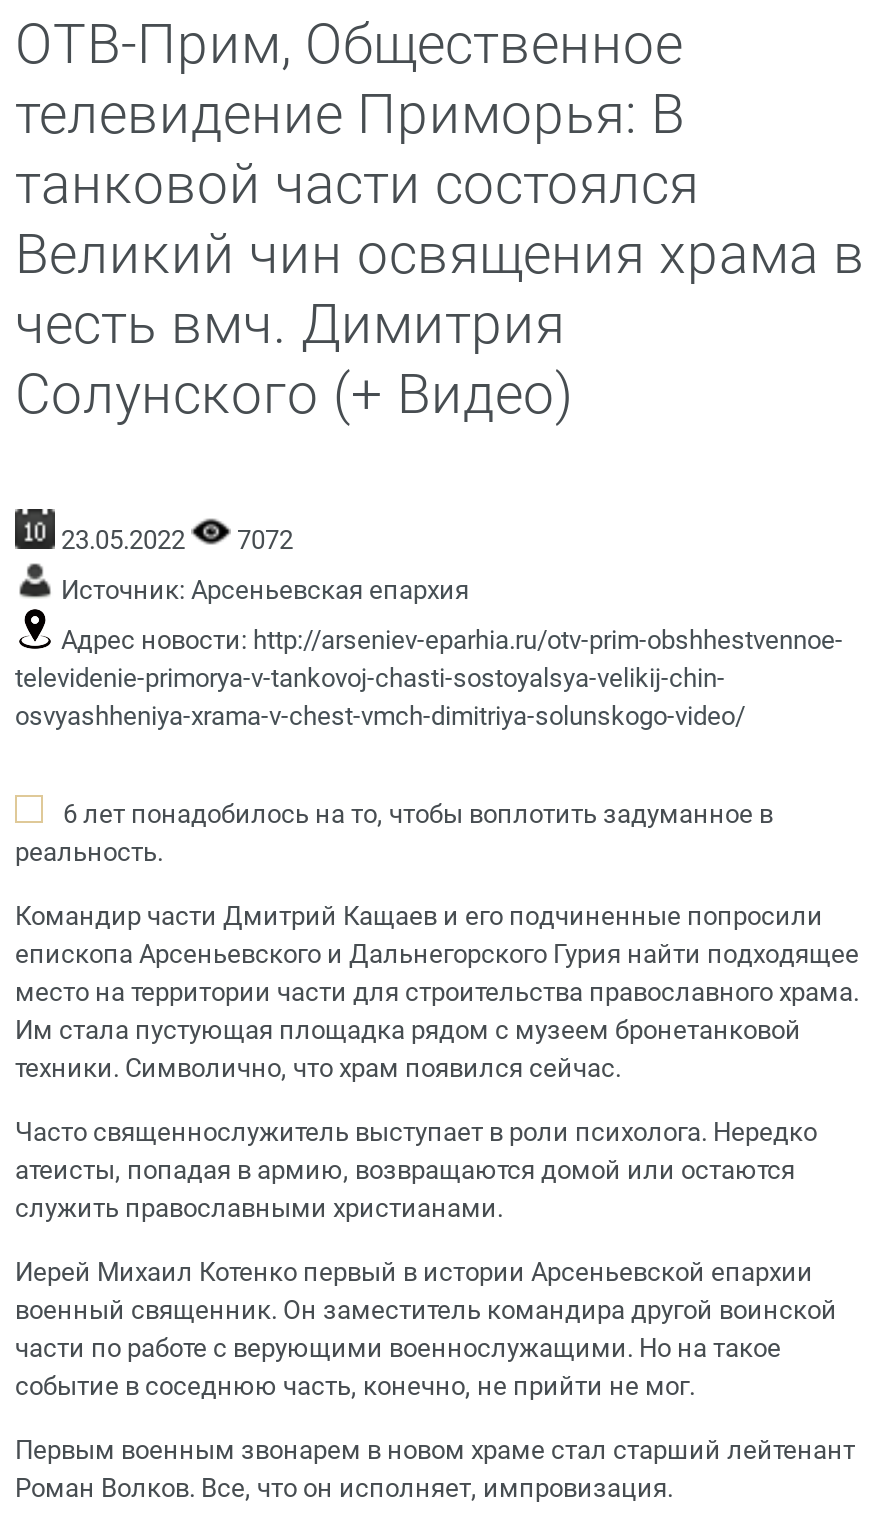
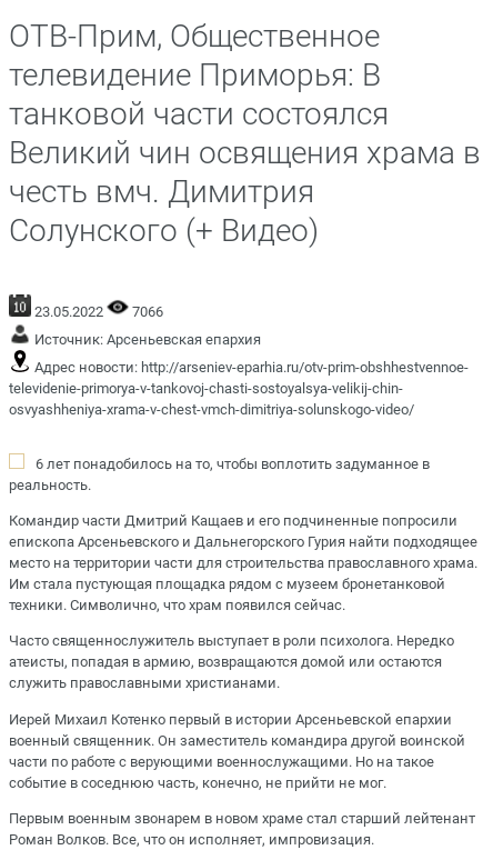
- 23.05.2022 7072
+ 23.05.2022 7066
